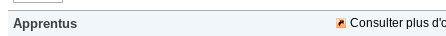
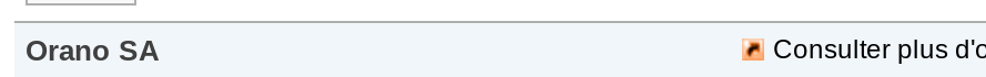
- Apprentus
+ Orano SA
